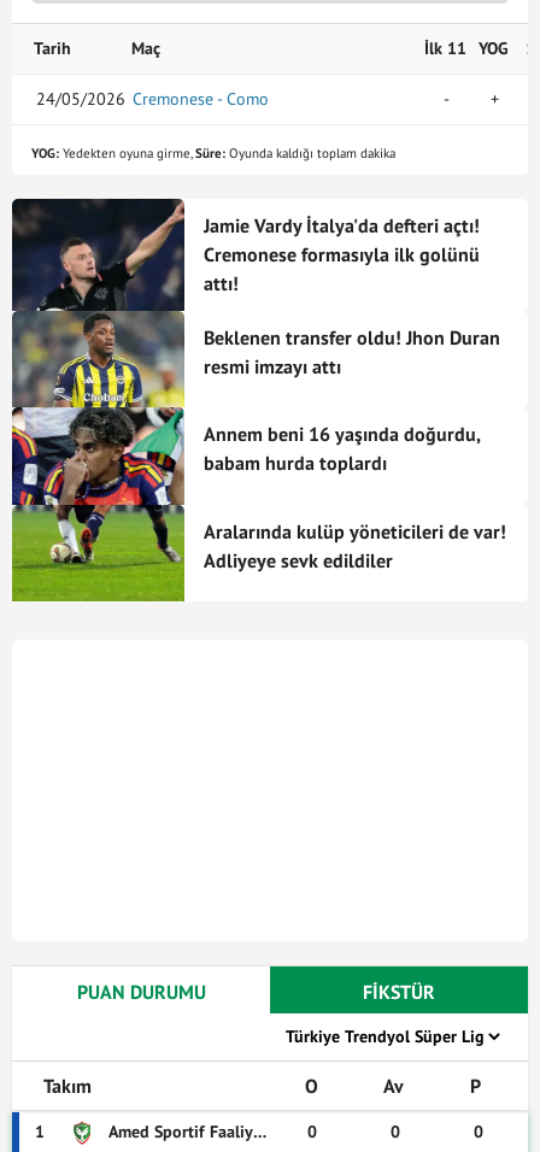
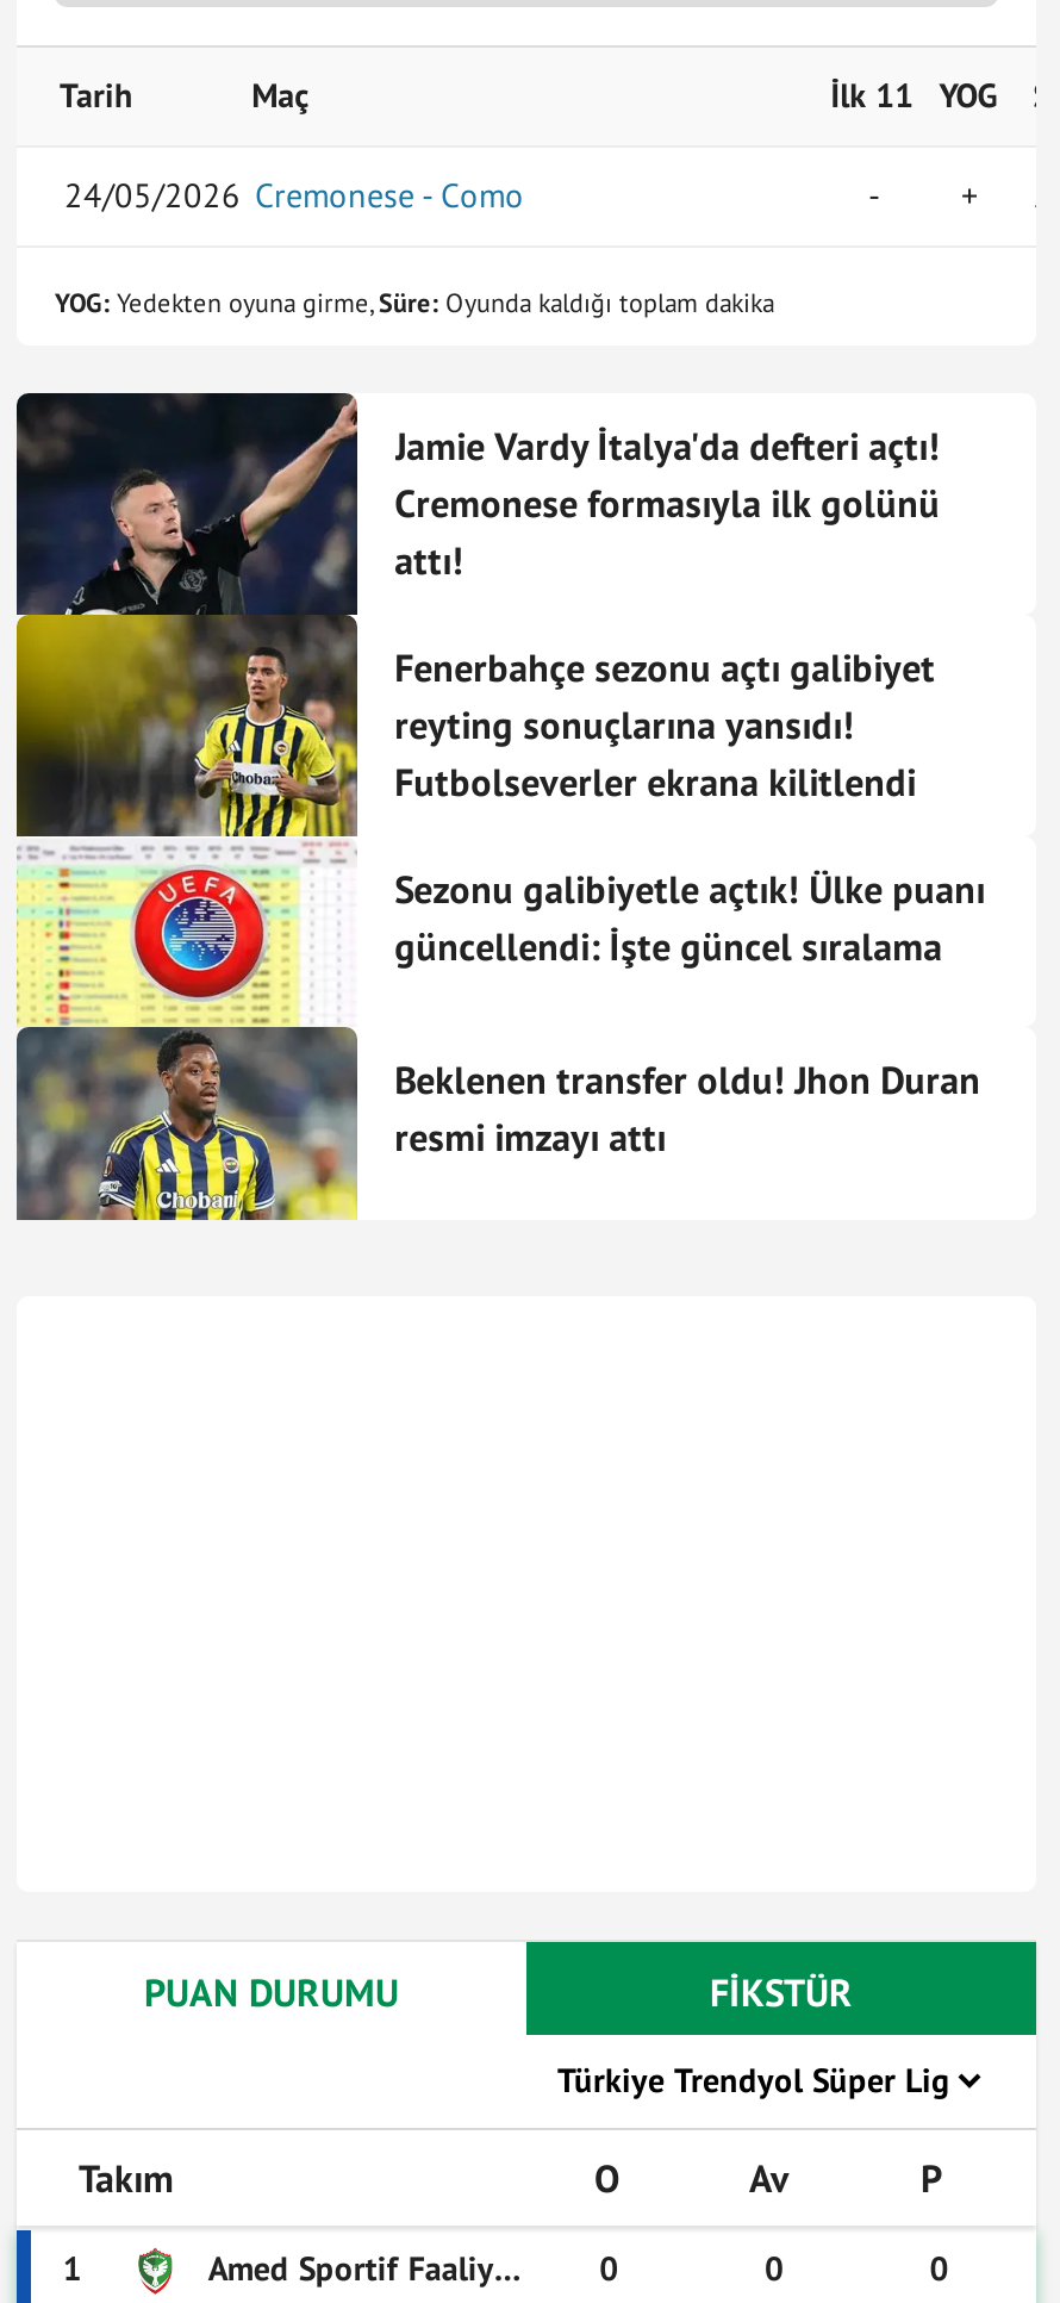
+ Fenerbahçe sezonu açtı galibiyet
+ reyting sonuçlarına yansıdı!
+ Futbolseverler ekrana kilitlendi
+ Sezonu galibiyetle açtık! Ülke puanı
+ güncellendi: İşte güncel sıralama

moved down: Beklenen transfer oldu! Jhon Duran | resmi imzayı attı

- [image]
+ [image]

- Annem beni 16 yaşında doğurdu,
- babam hurda toplardı
- Aralarında kulüp yöneticileri de var!
- Adliyeye sevk edildiler
